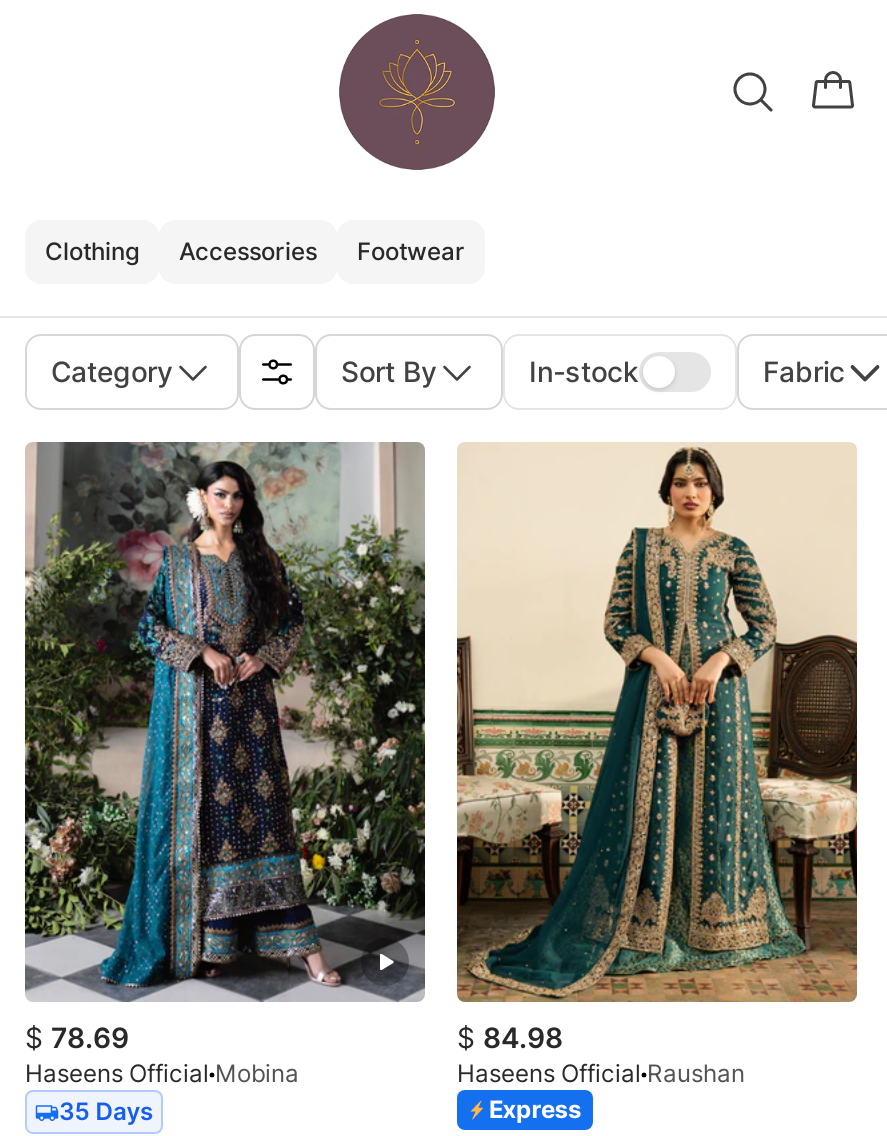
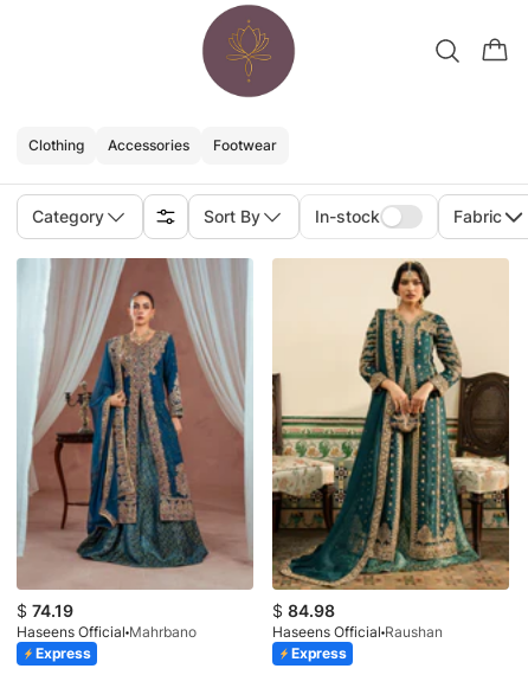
- [image]
- $ 78.69
- Haseens Official Mobina
- 35 Days
+ [image]
+ $ 74.19
+ Haseens Official Mahrbano
+ Express
